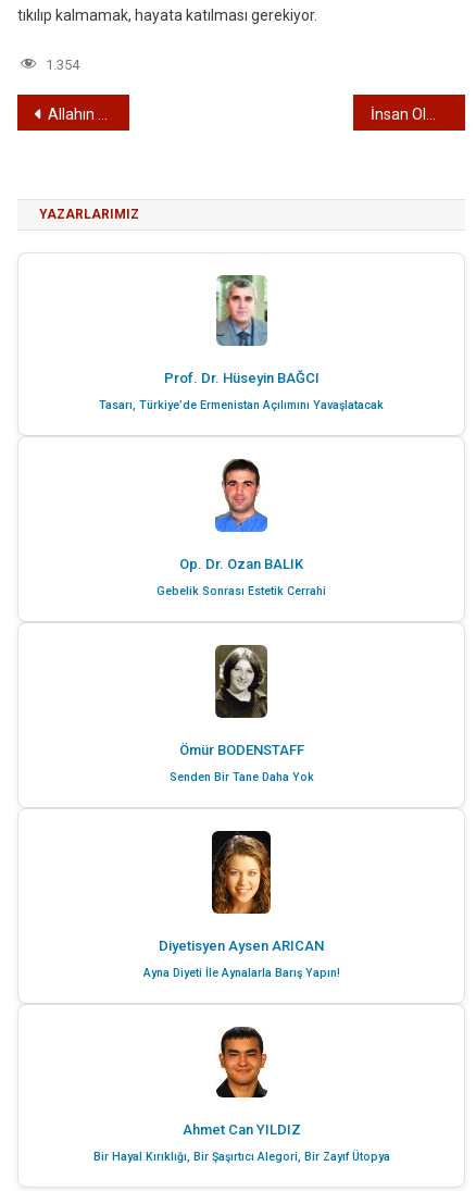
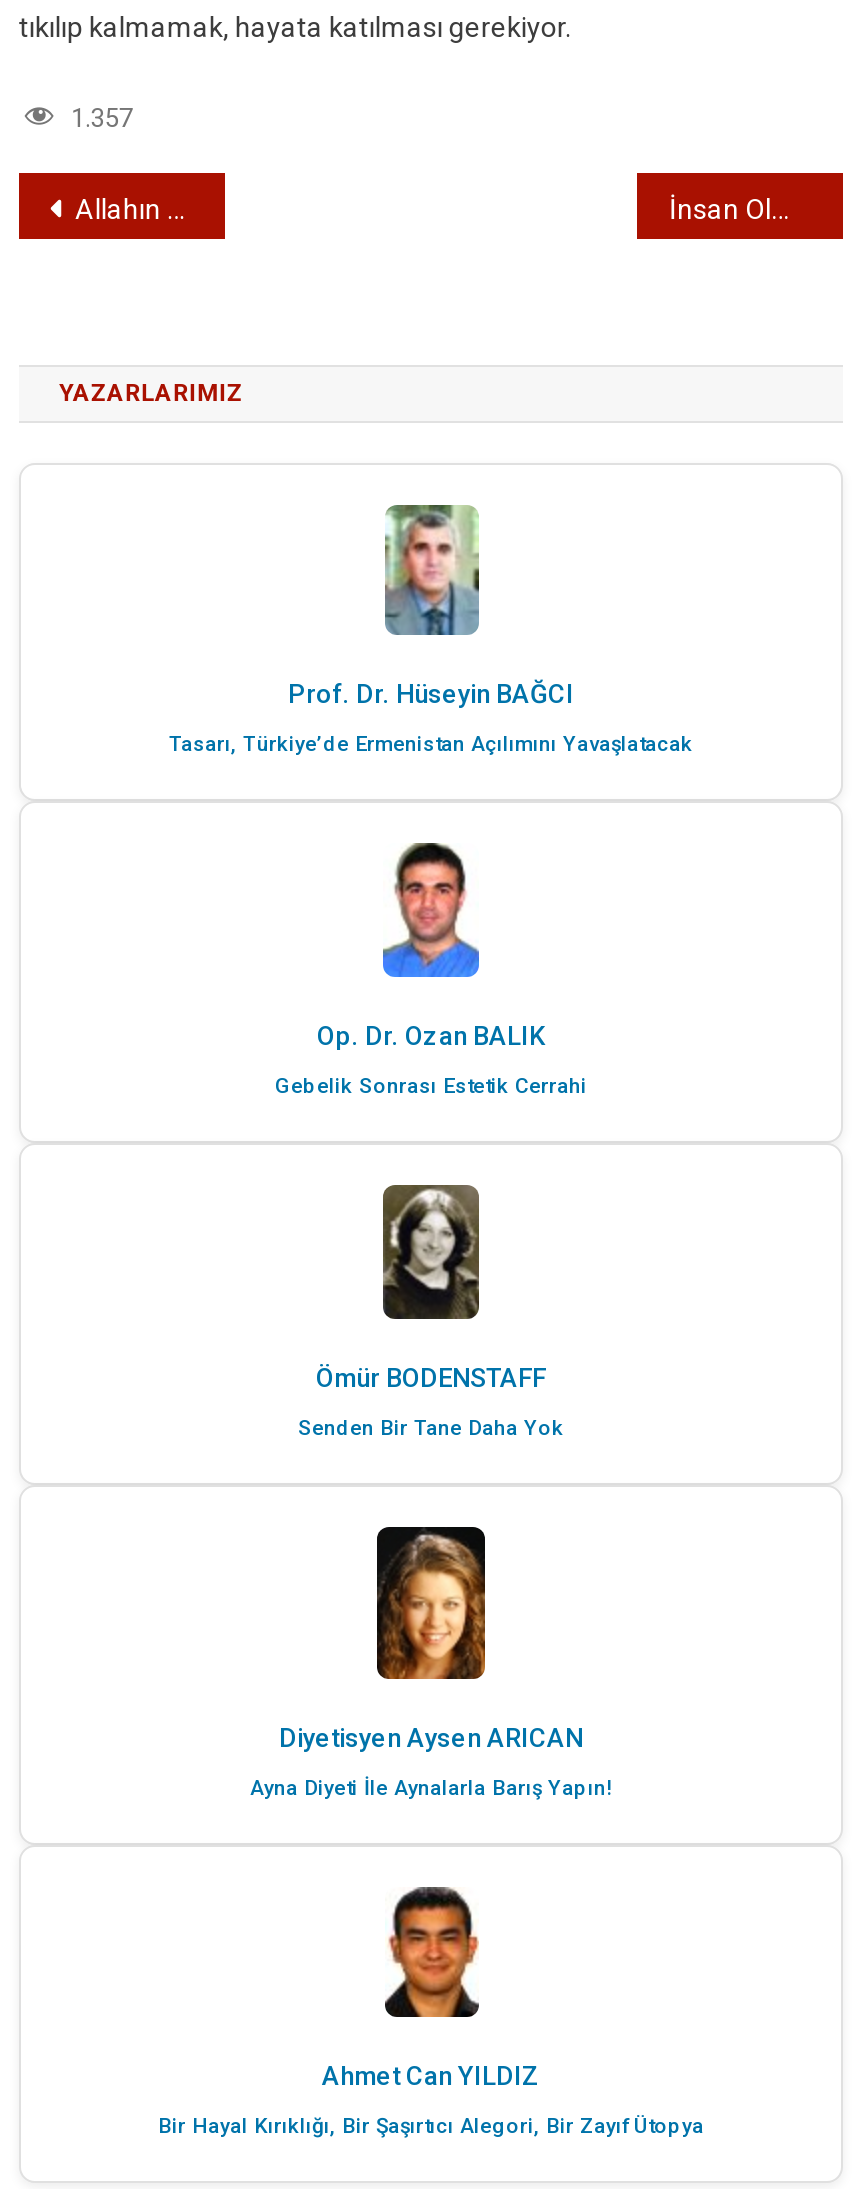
- 1.354
+ 1.357
